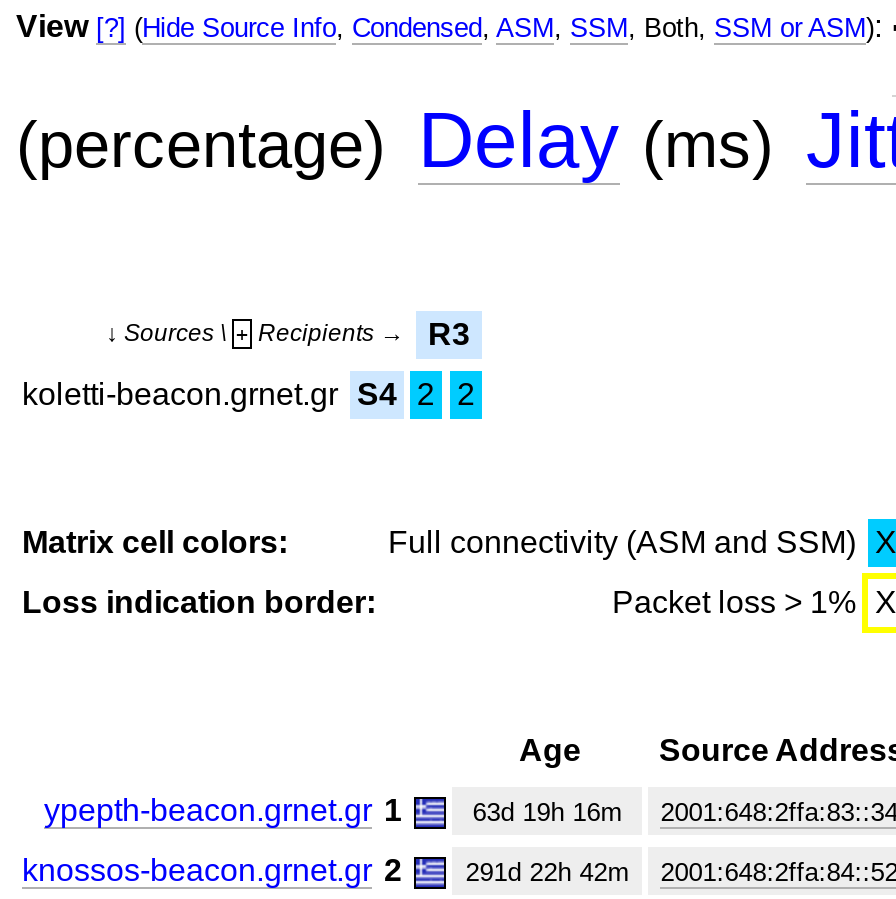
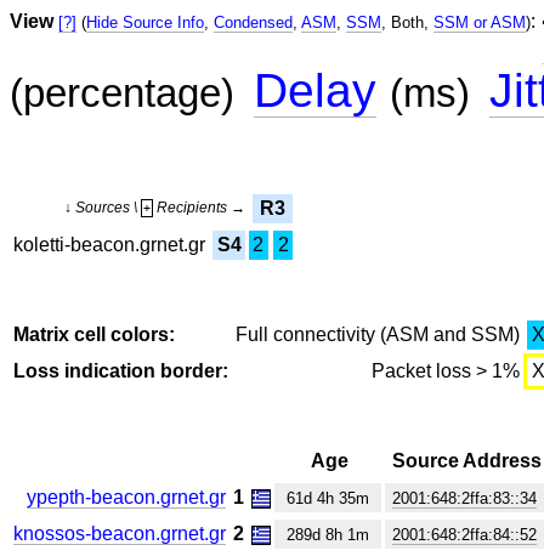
- 63d 19h 16m
+ 61d 4h 35m

- 291d 22h 42m
+ 289d 8h 1m
